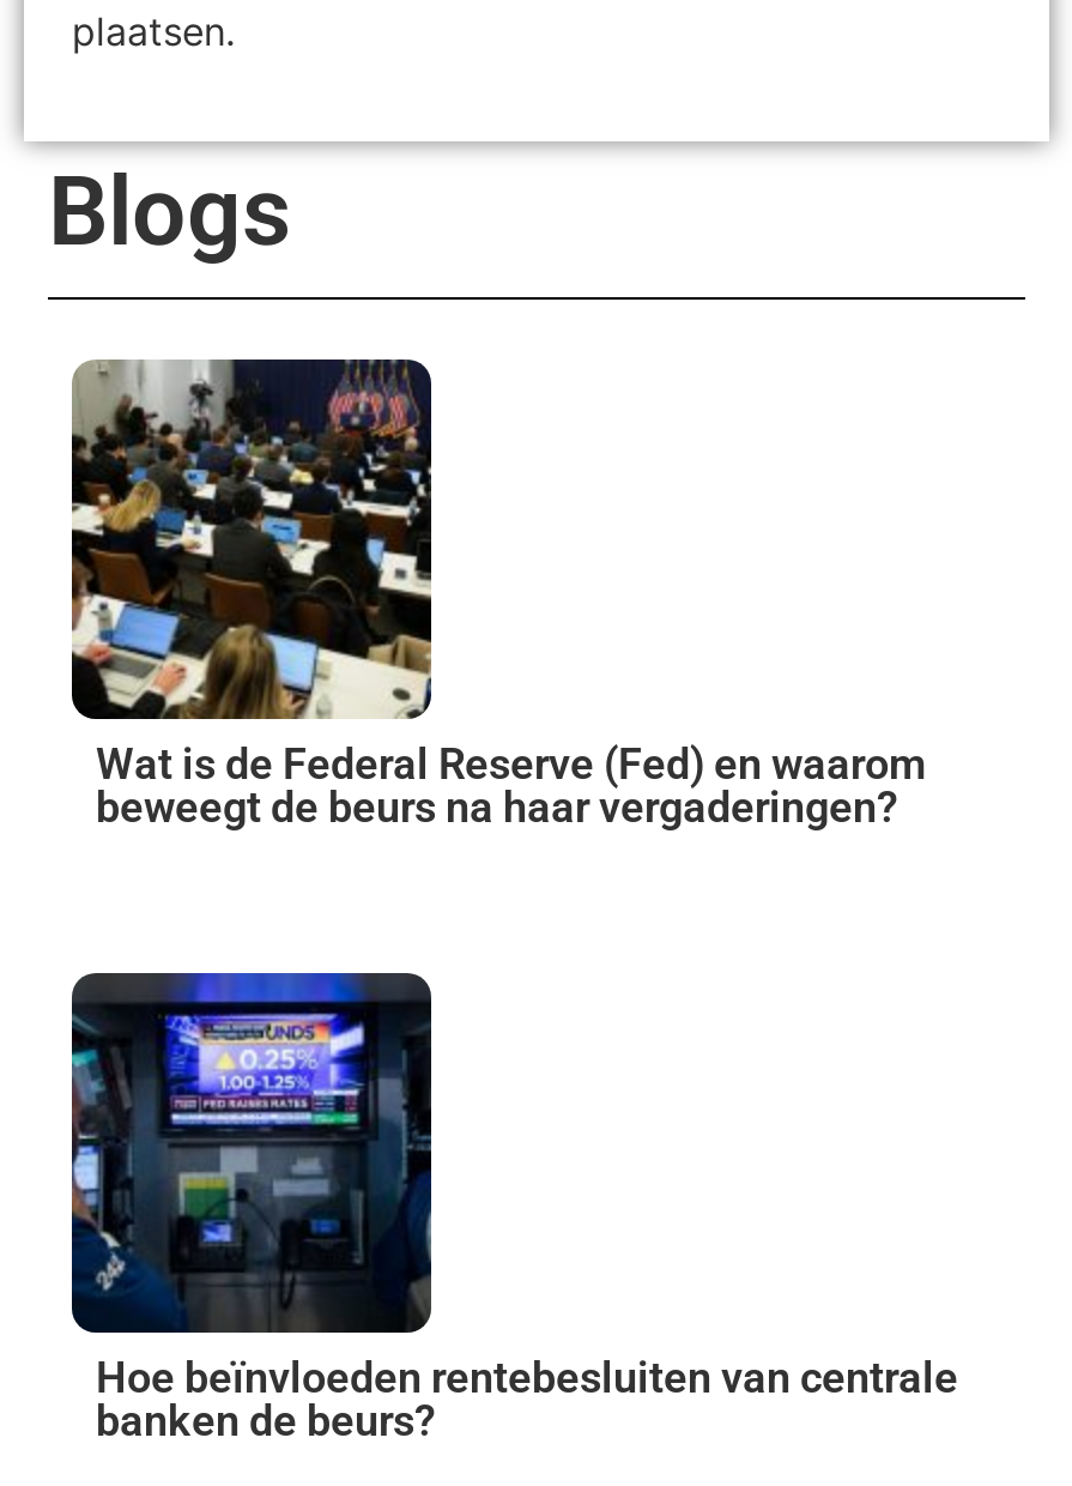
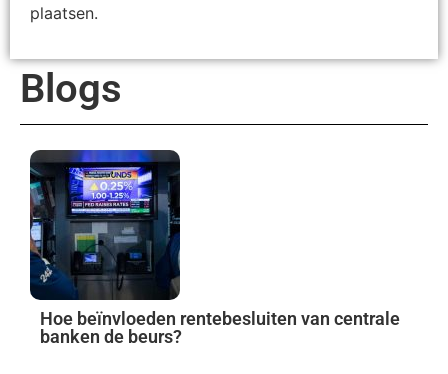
- [image]
- Wat is de Federal Reserve (Fed) en waarom
- beweegt de beurs na haar vergaderingen?
